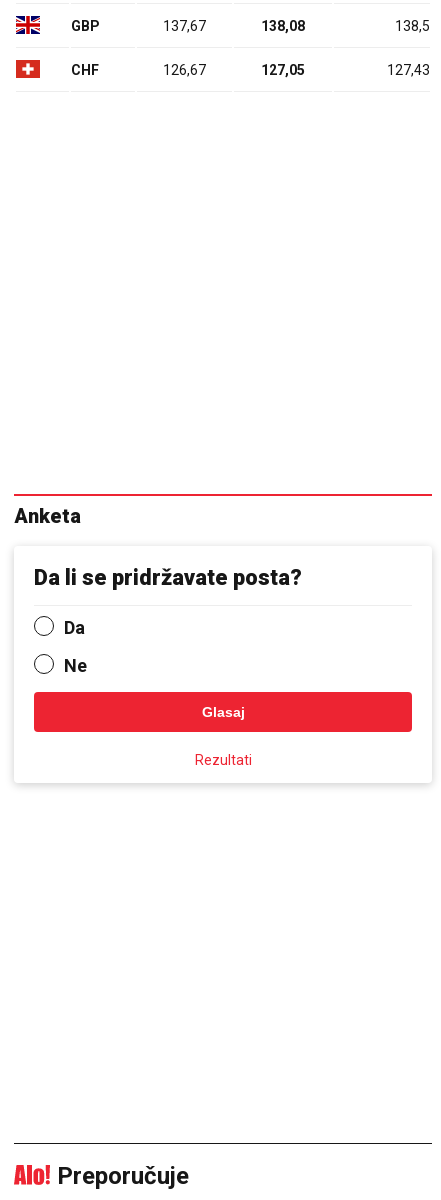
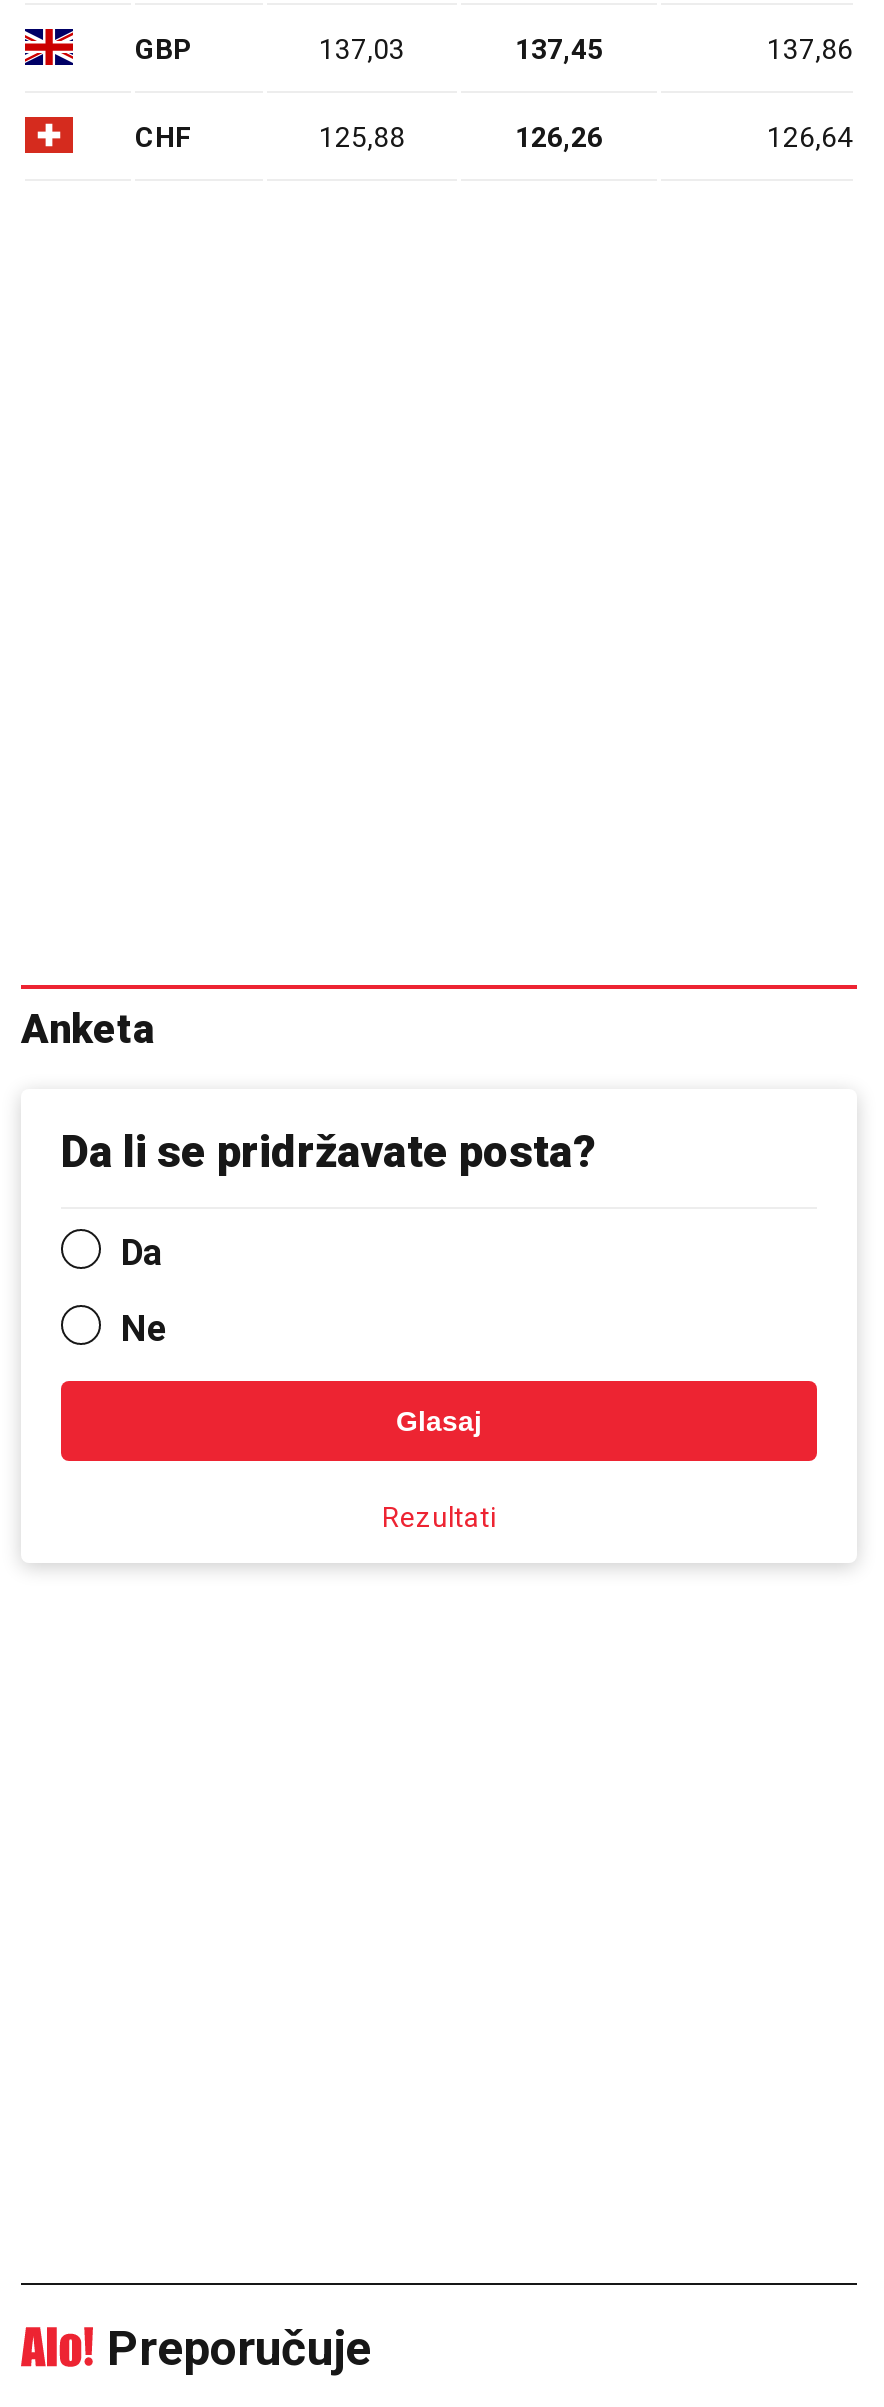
- 137,67
+ 137,03

- 138,08
+ 137,45

- 138,5
+ 137,86

- 126,67
+ 125,88

- 127,05
+ 126,26

- 127,43
+ 126,64
